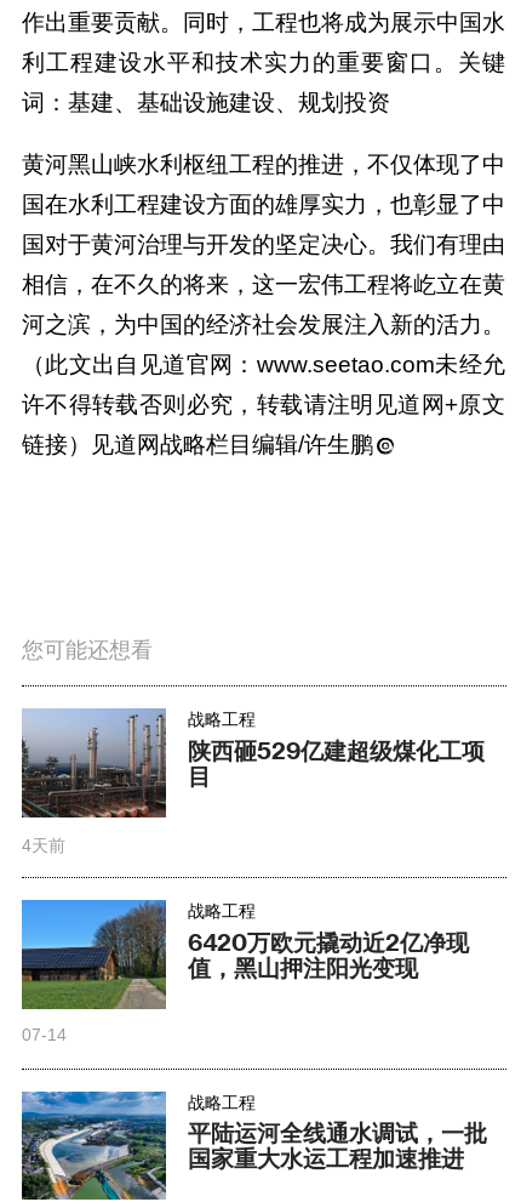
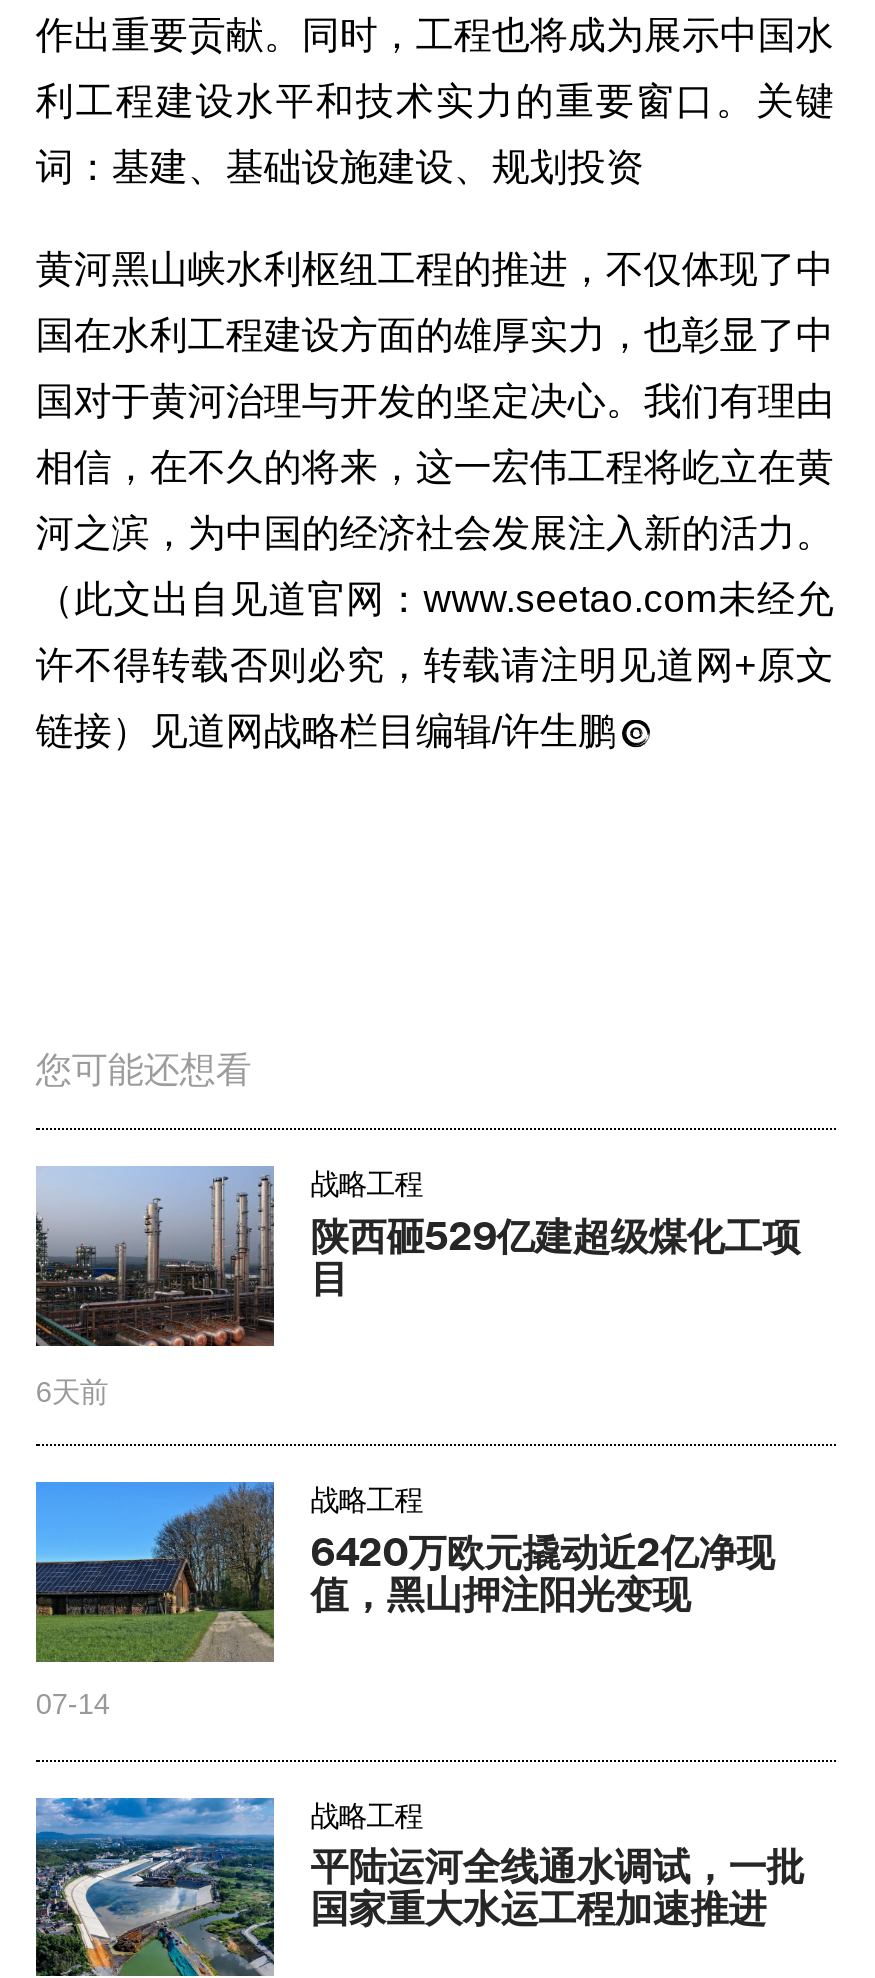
- 4天前
+ 6天前
